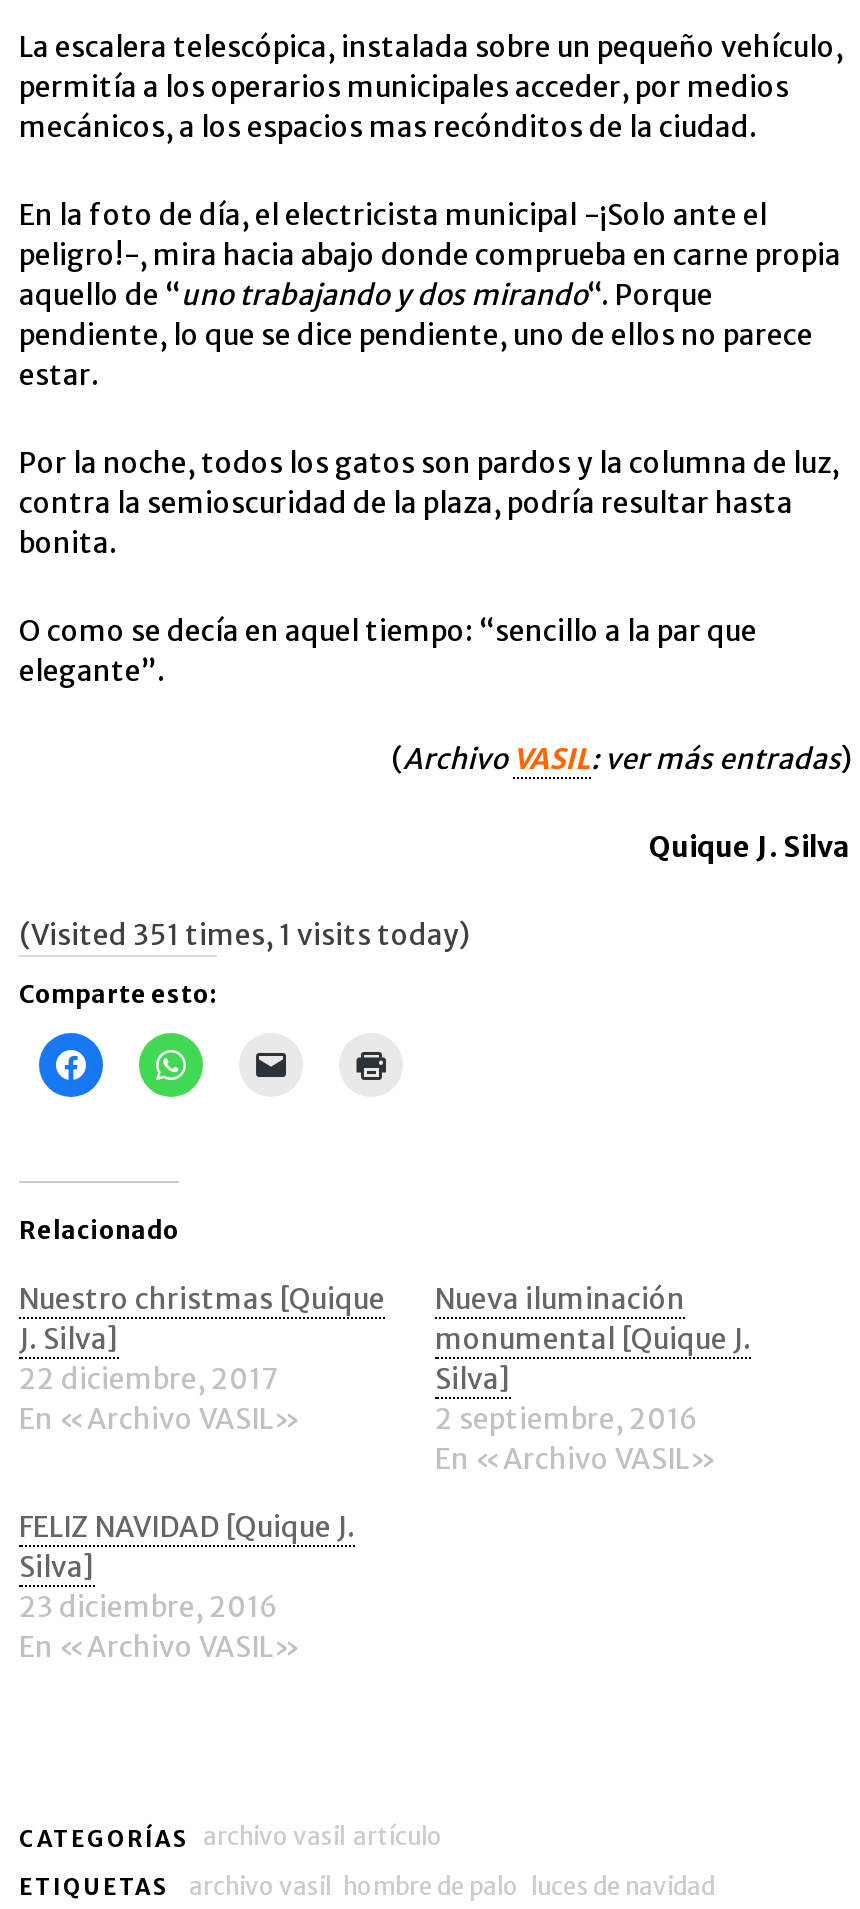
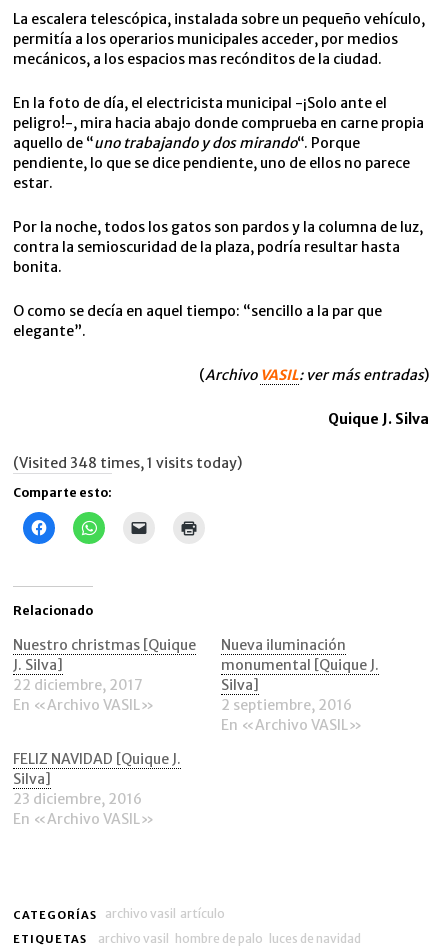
- (Visited 351 times, 1 visits today)
+ (Visited 348 times, 1 visits today)
